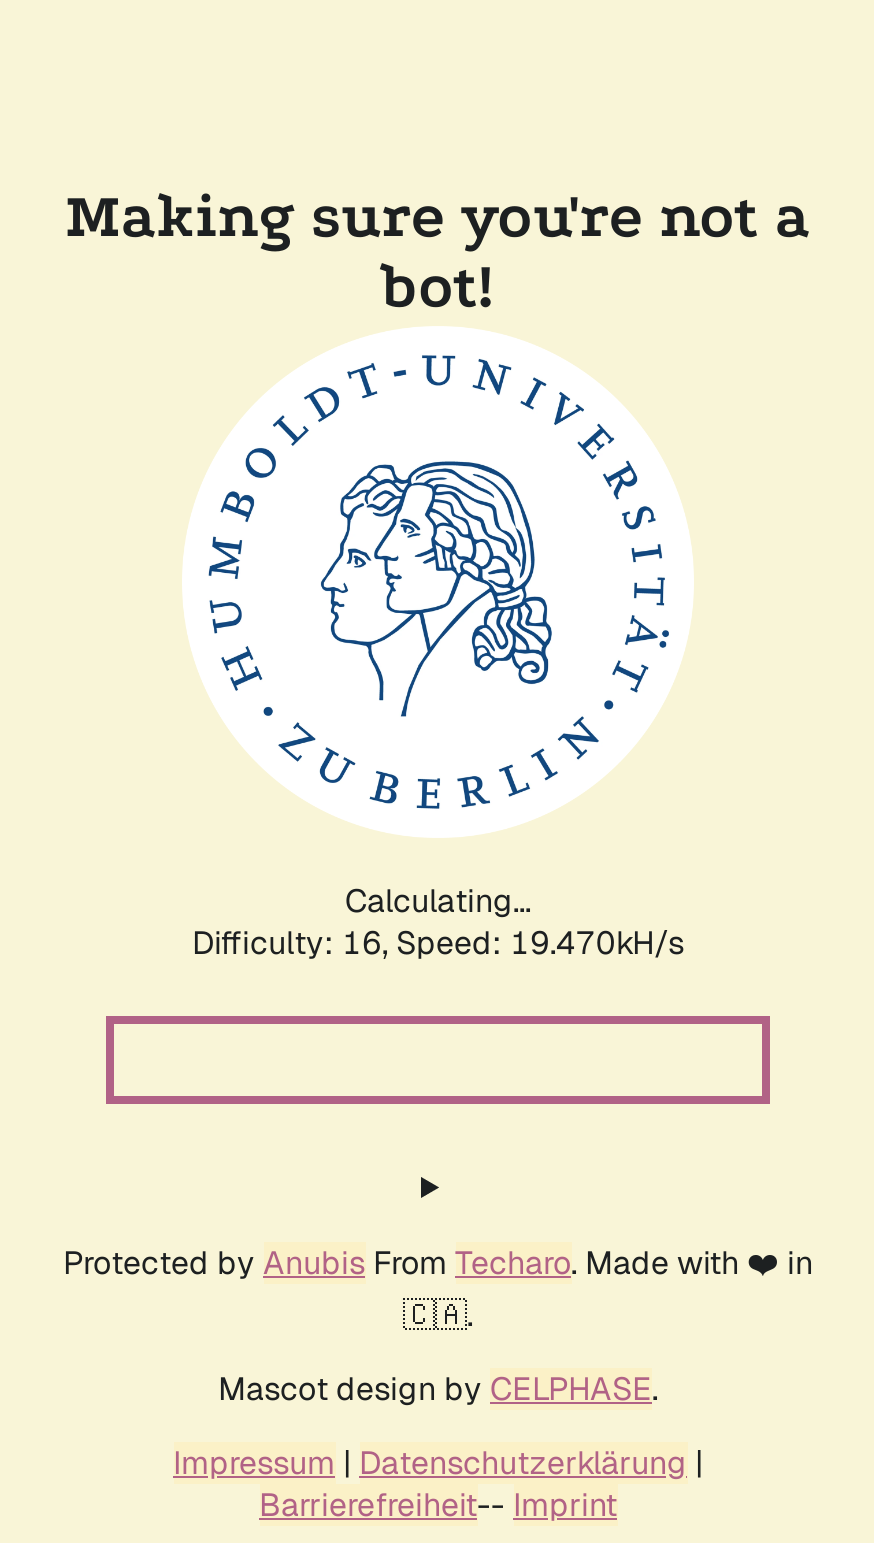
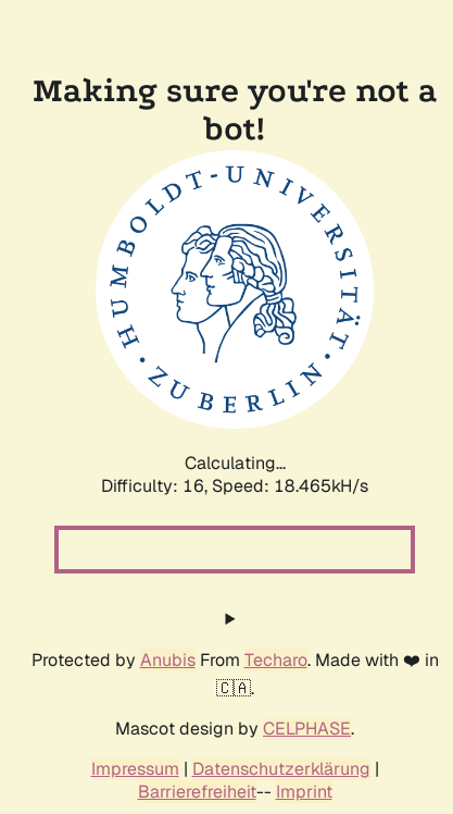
- Difficulty: 16, Speed: 19.470kH/s
+ Difficulty: 16, Speed: 18.465kH/s
